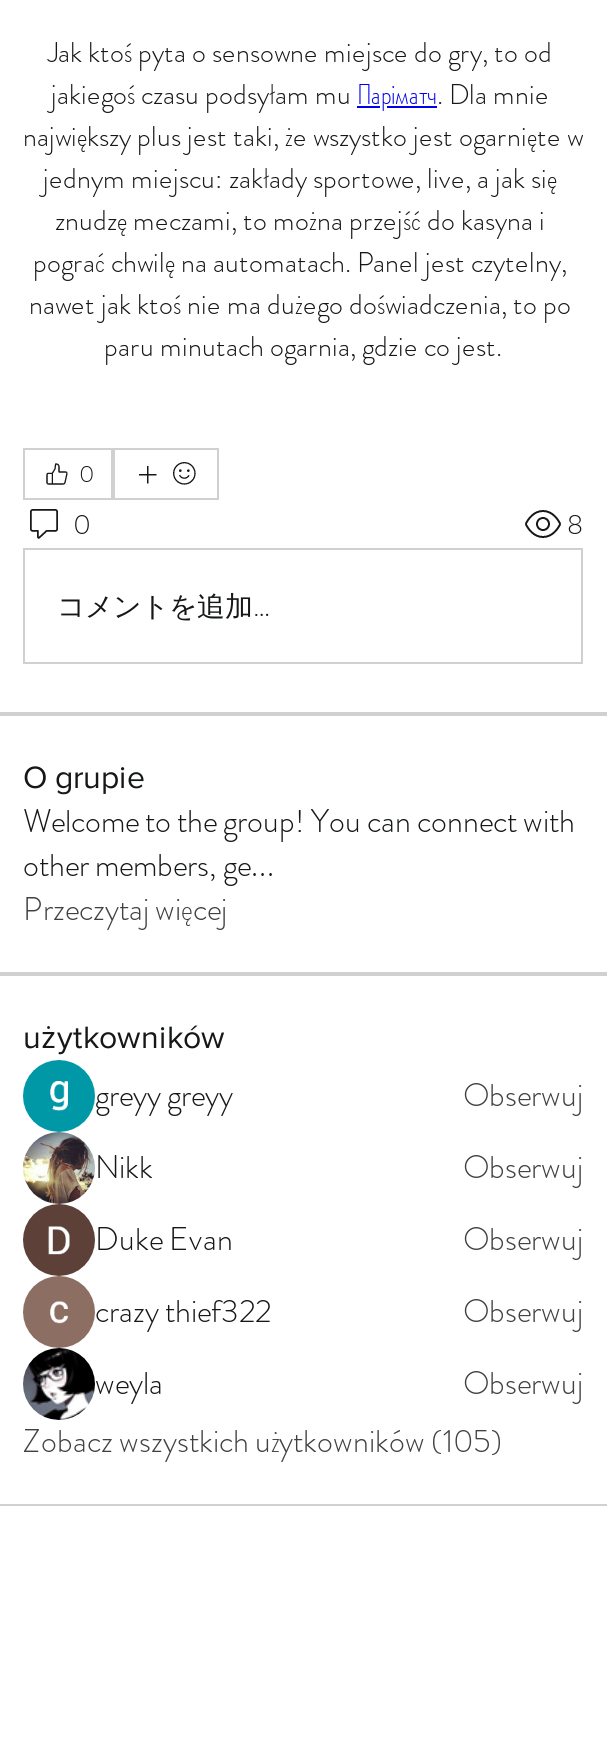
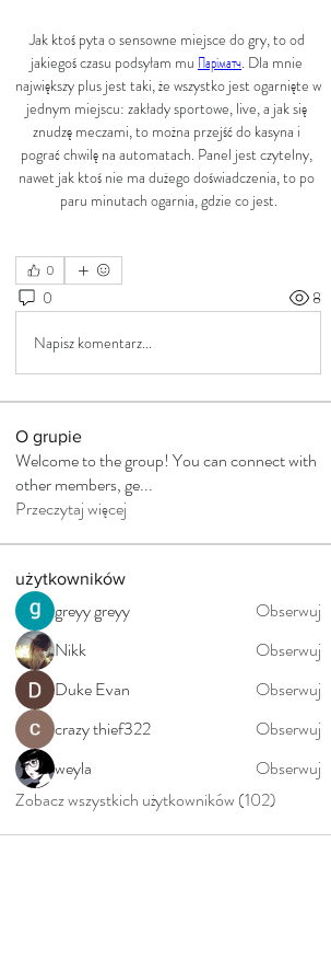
- コメントを追加…
+ Napisz komentarz...

- Zobacz wszystkich użytkowników (105)
+ Zobacz wszystkich użytkowników (102)
